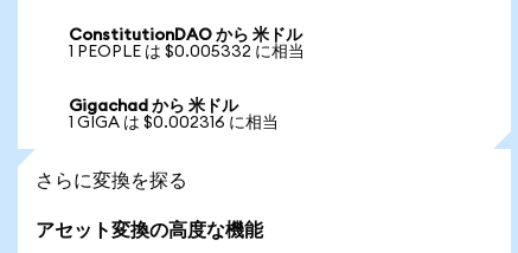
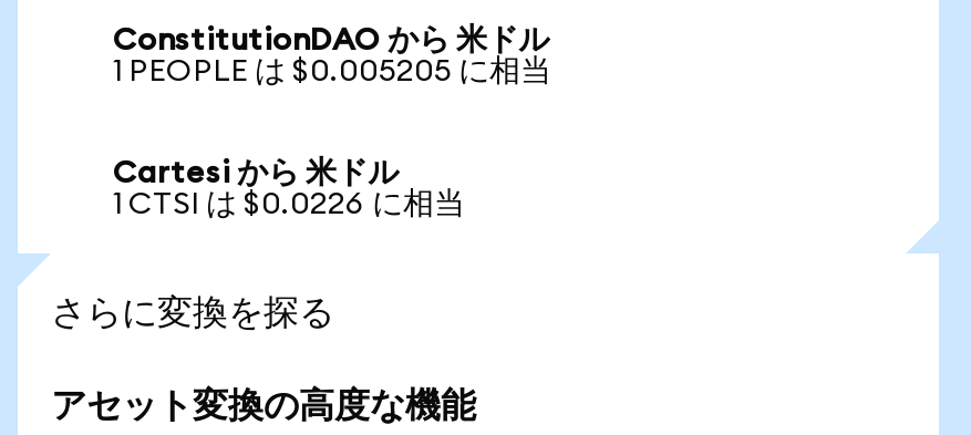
- 1 PEOPLE は $0.005332 に相当
+ 1 PEOPLE は $0.005205 に相当

- Gigachad から 米ドル
+ Cartesi から 米ドル

- 1 GIGA は $0.002316 に相当
+ 1 CTSI は $0.0226 に相当
